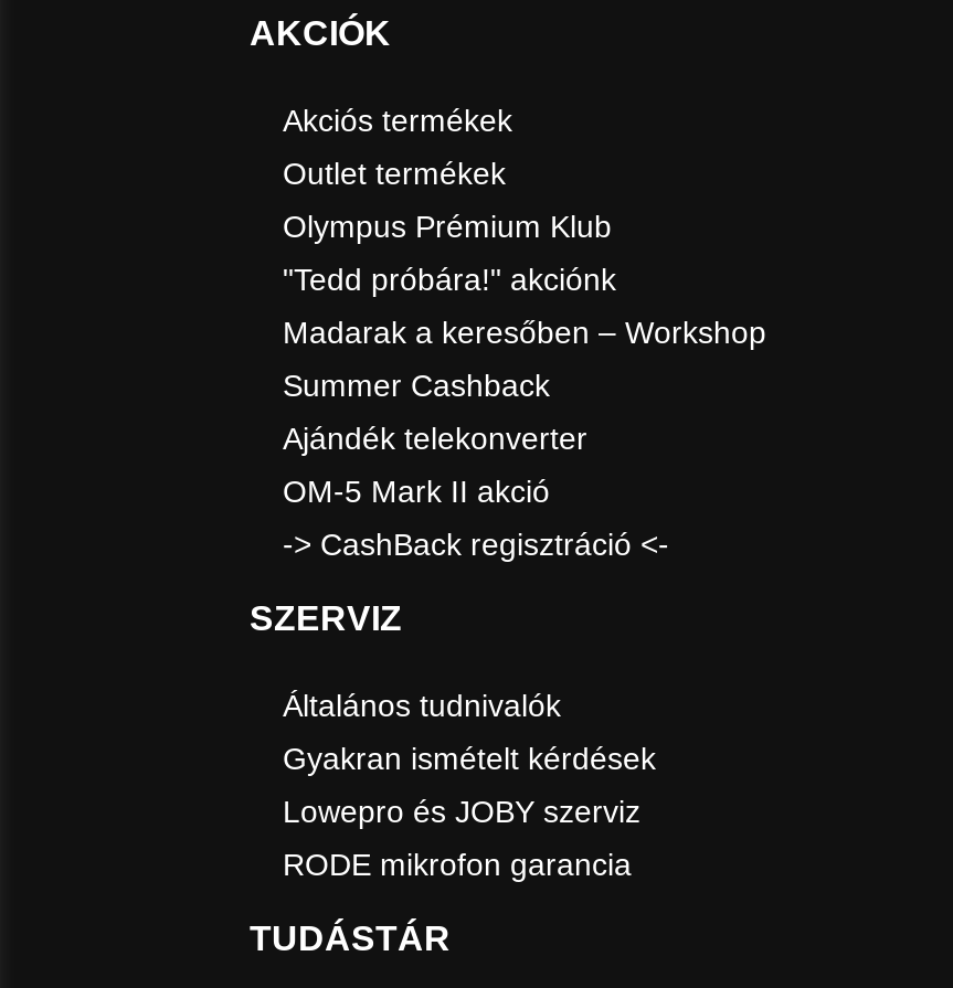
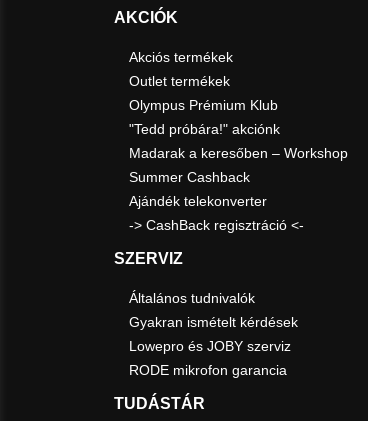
- OM-5 Mark II akció
